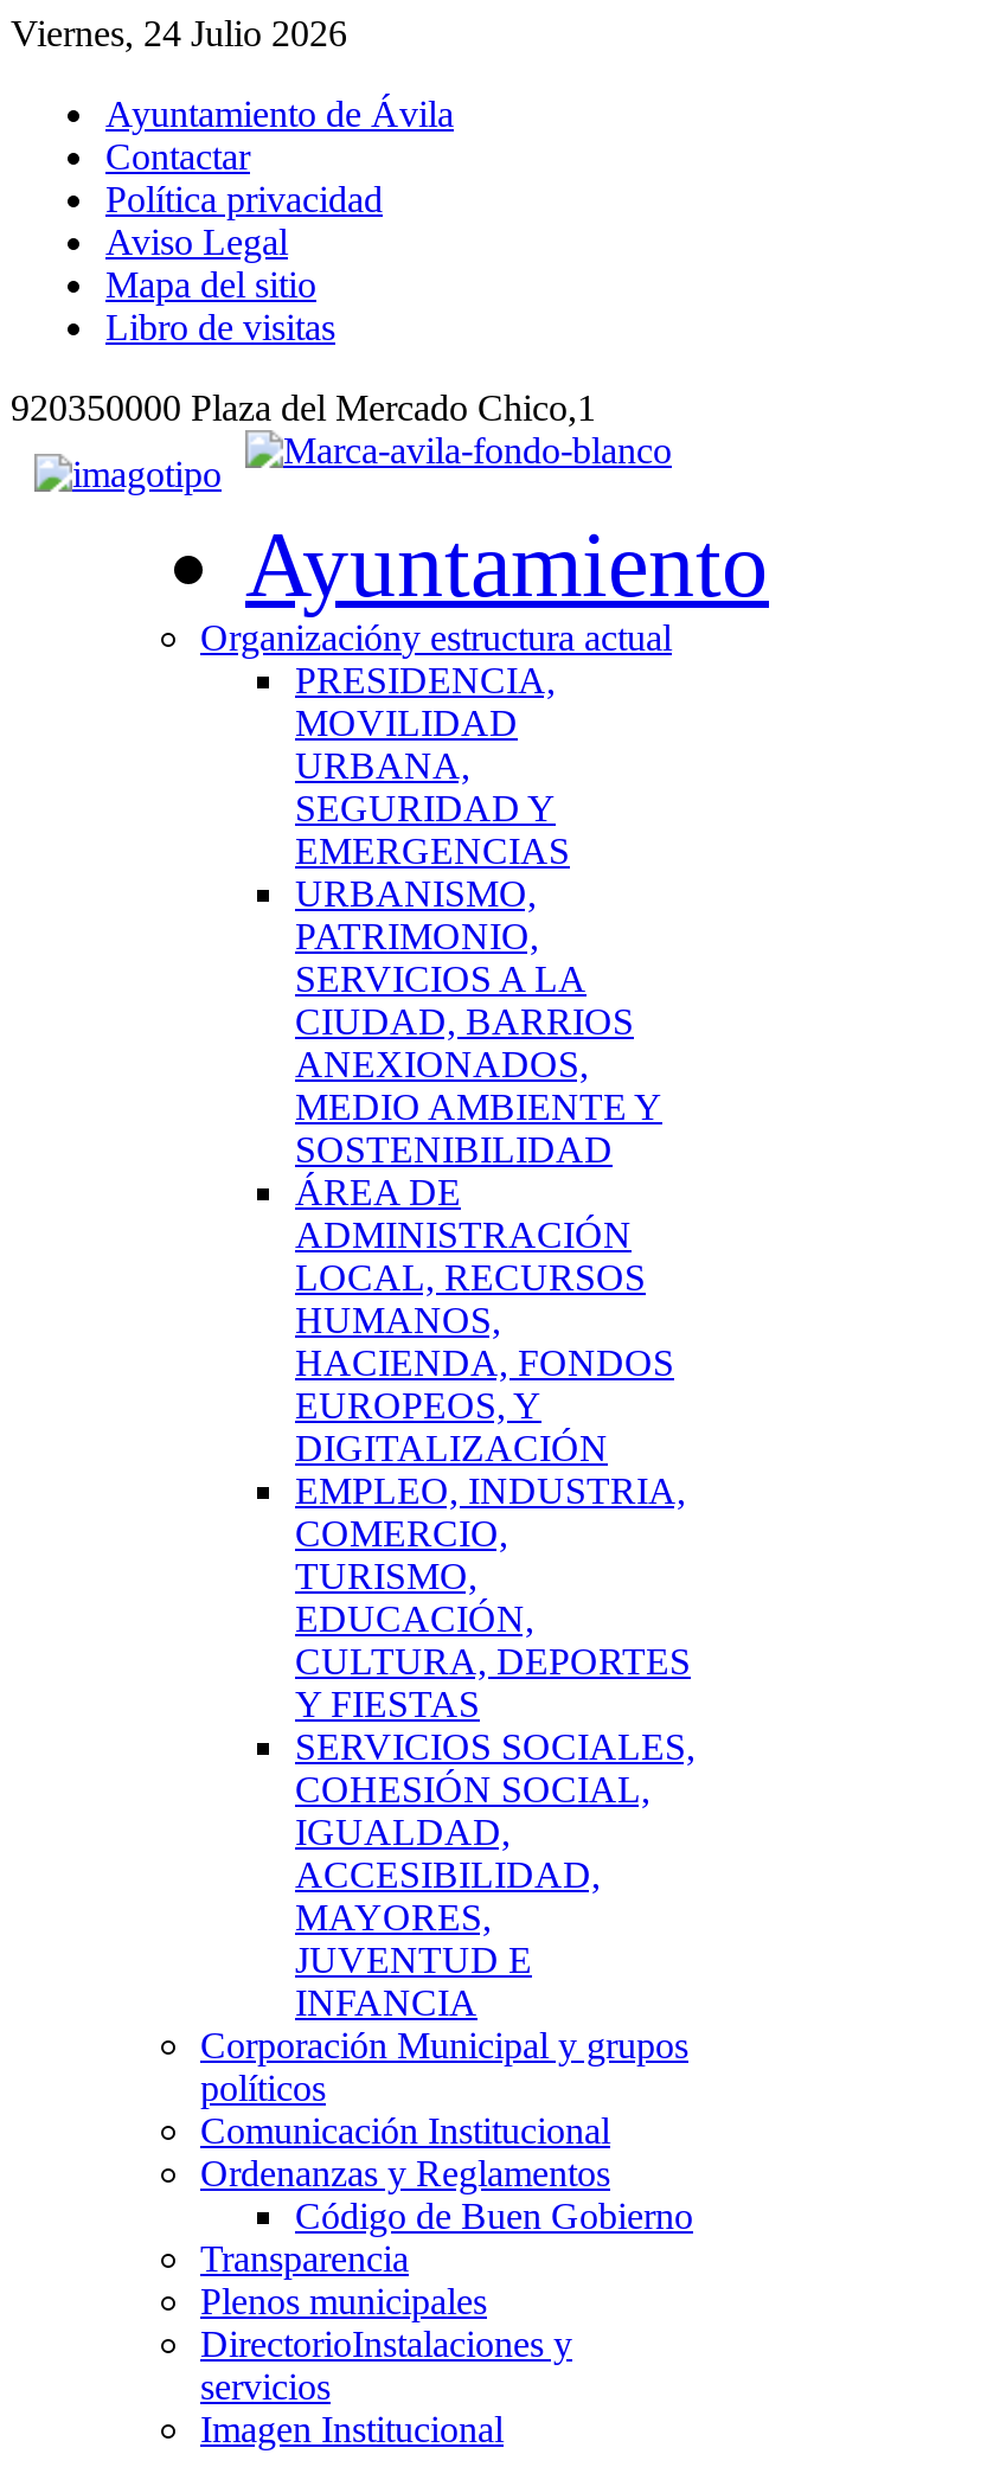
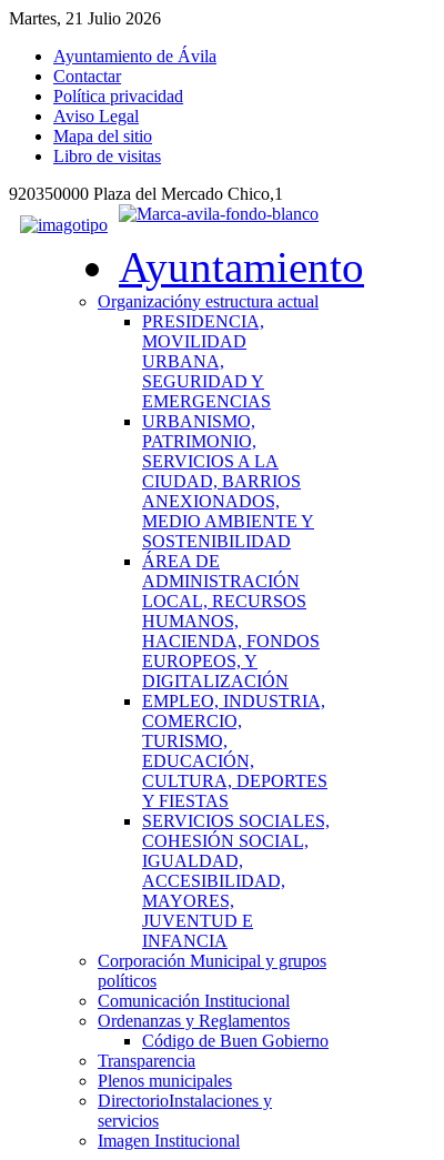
- Viernes, 24 Julio 2026
+ Martes, 21 Julio 2026
